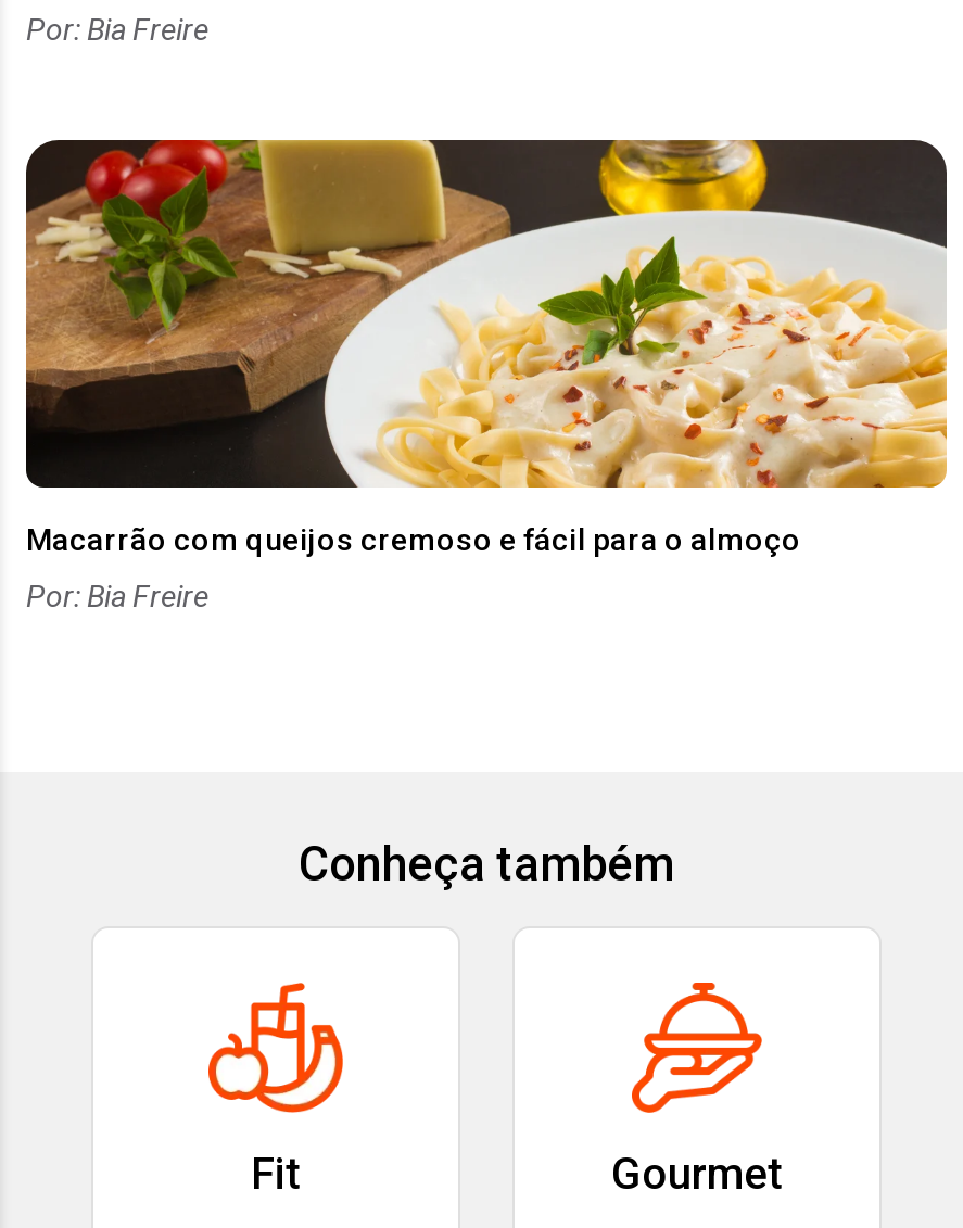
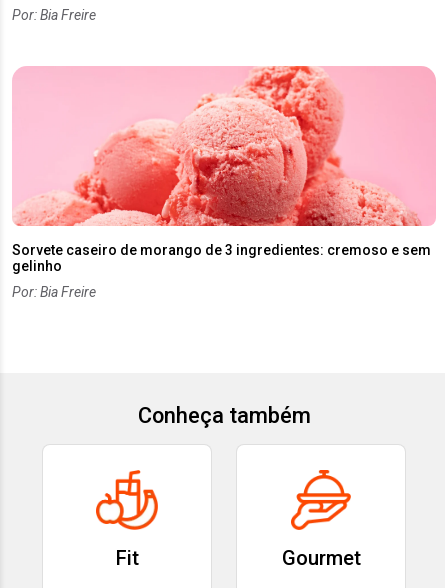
- [image]
- Macarrão com queijos cremoso e fácil para o almoço
+ [image]
+ Sorvete caseiro de morango de 3 ingredientes: cremoso e sem
+ gelinho
